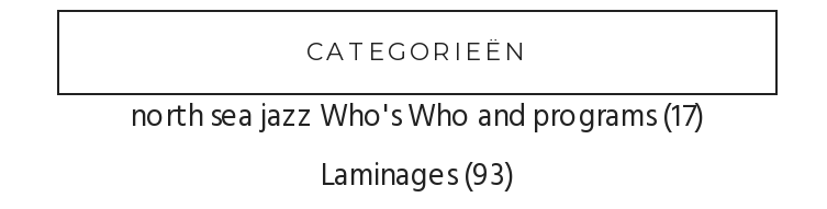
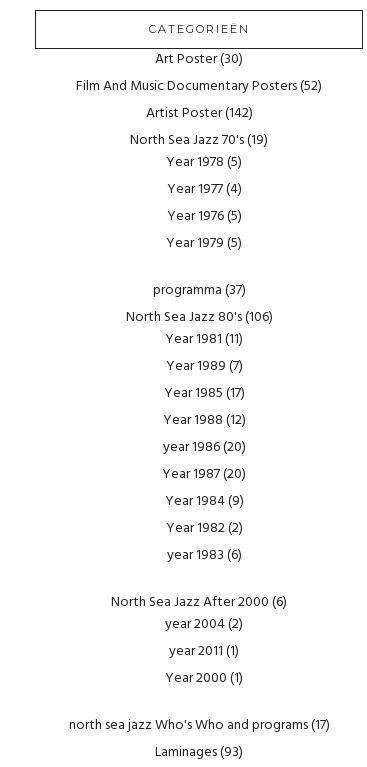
+ Art Poster (30)
+ Film And Music Documentary Posters (52)
+ Artist Poster (142)
+ North Sea Jazz 70's (19)
+ Year 1978 (5)
+ Year 1977 (4)
+ Year 1976 (5)
+ Year 1979 (5)
+ programma (37)
+ North Sea Jazz 80's (106)
+ Year 1981 (11)
+ Year 1989 (7)
+ Year 1985 (17)
+ Year 1988 (12)
+ year 1986 (20)
+ Year 1987 (20)
+ Year 1984 (9)
+ Year 1982 (2)
+ year 1983 (6)
+ North Sea Jazz After 2000 (6)
+ year 2004 (2)
+ year 2011 (1)
+ Year 2000 (1)
